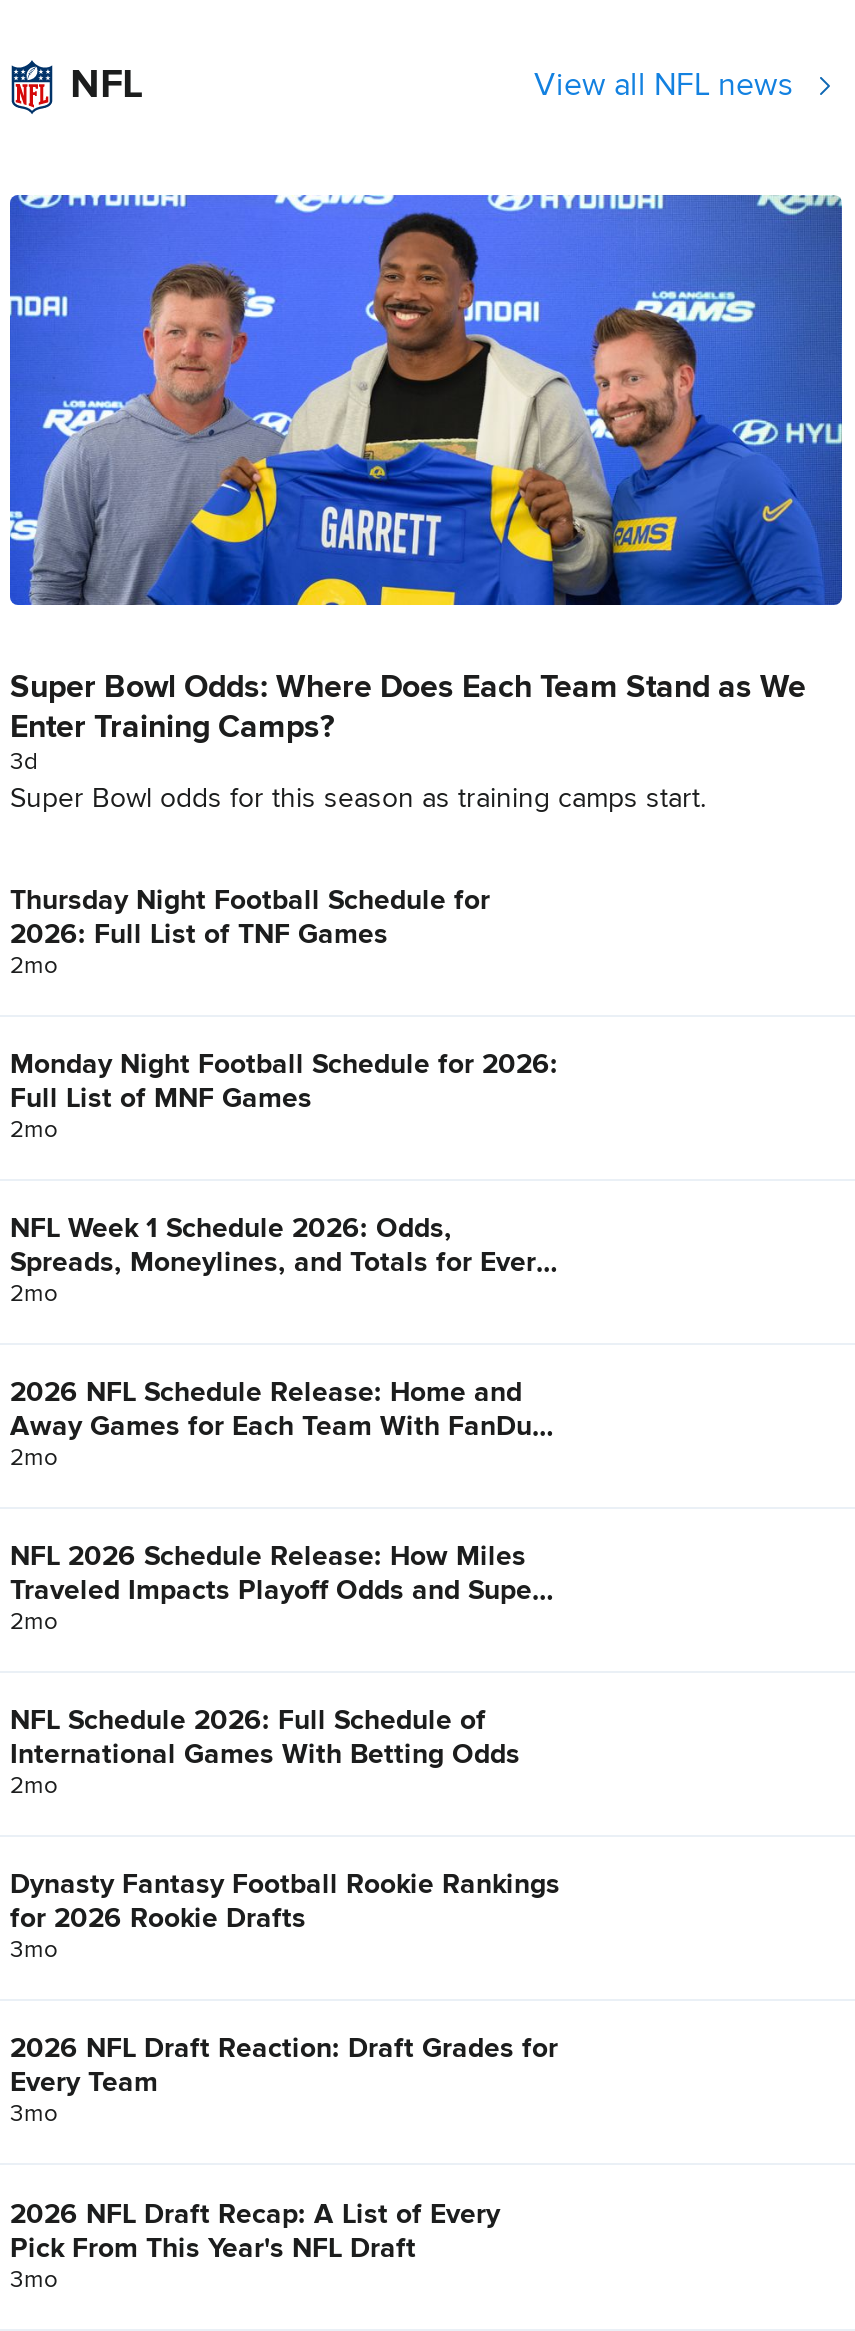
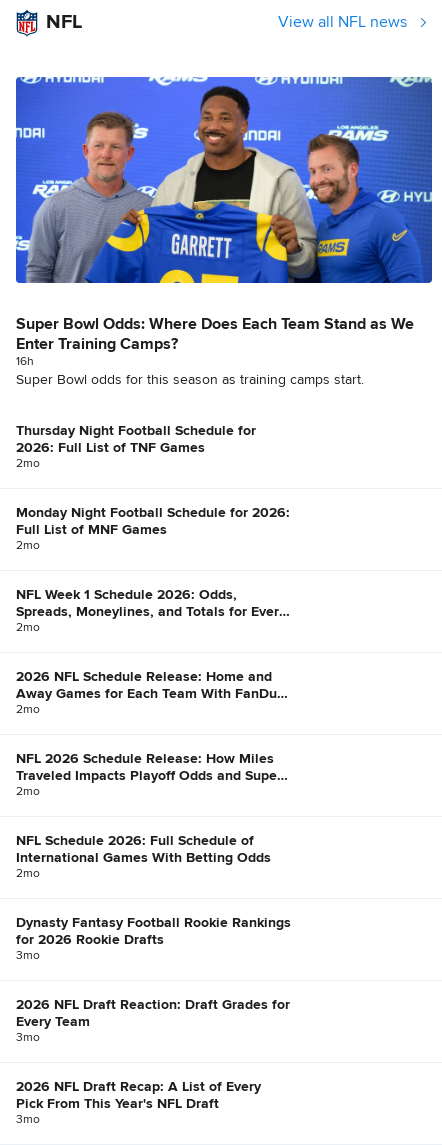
- 3d
+ 16h
